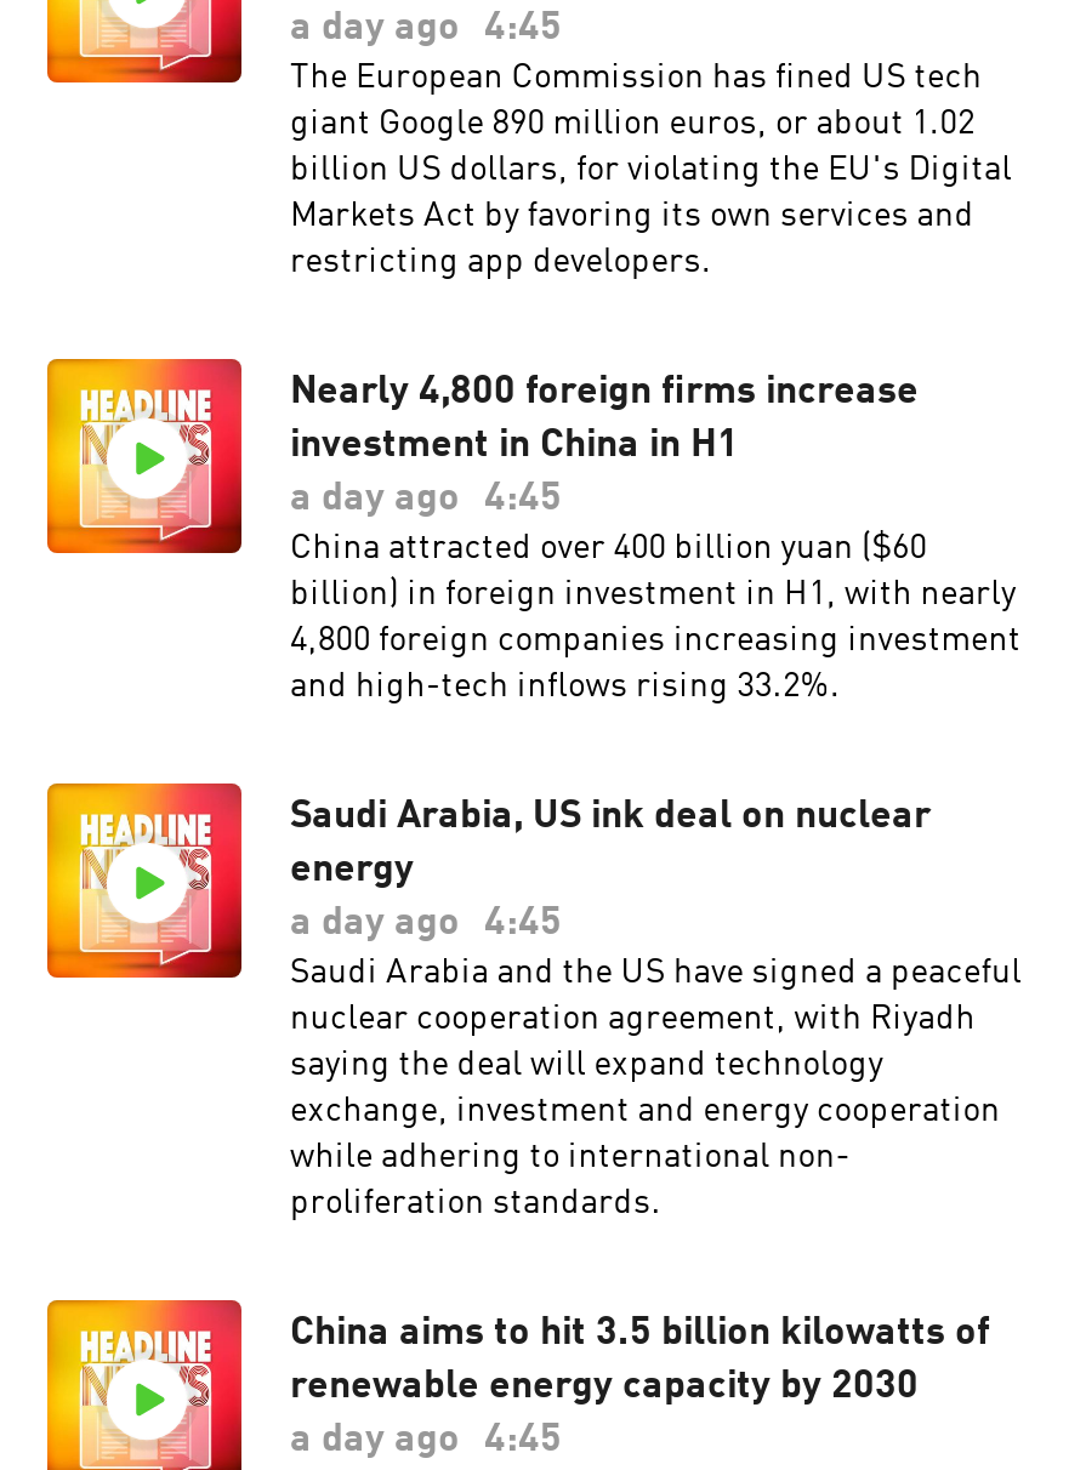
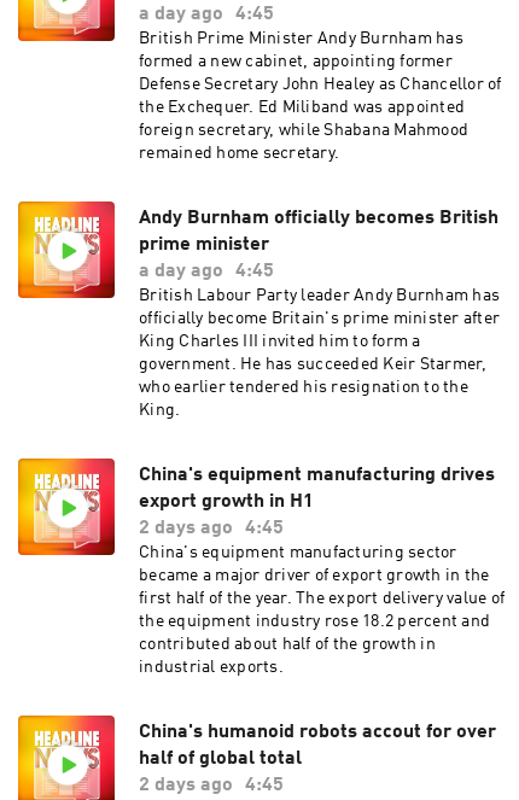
- The European Commission has fined US tech
- giant Google 890 million euros, or about 1.02
- billion US dollars, for violating the EU's Digital
- Markets Act by favoring its own services and
- restricting app developers.
+ British Prime Minister Andy Burnham has
+ formed a new cabinet, appointing former
+ Defense Secretary John Healey as Chancellor of
+ the Exchequer. Ed Miliband was appointed
+ foreign secretary, while Shabana Mahmood
+ remained home secretary.

- Nearly 4,800 foreign firms increase
- investment in China in H1
+ Andy Burnham officially becomes British
+ prime minister

- China attracted over 400 billion yuan ($60
- billion) in foreign investment in H1, with nearly
- 4,800 foreign companies increasing investment
- and high-tech inflows rising 33.2%.
+ British Labour Party leader Andy Burnham has
+ officially become Britain's prime minister after
+ King Charles III invited him to form a
+ government. He has succeeded Keir Starmer,
+ who earlier tendered his resignation to the
+ King.

- Saudi Arabia, US ink deal on nuclear
- energy
- a day ago
+ China's equipment manufacturing drives
+ export growth in H1
+ 2 days ago

- Saudi Arabia and the US have signed a peaceful
- nuclear cooperation agreement, with Riyadh
- saying the deal will expand technology
- exchange, investment and energy cooperation
- while adhering to international non-
- proliferation standards.
+ China's equipment manufacturing sector
+ became a major driver of export growth in the
+ first half of the year. The export delivery value of
+ the equipment industry rose 18.2 percent and
+ contributed about half of the growth in
+ industrial exports.

- China aims to hit 3.5 billion kilowatts of
- renewable energy capacity by 2030
- a day ago
+ China's humanoid robots accout for over
+ half of global total
+ 2 days ago
